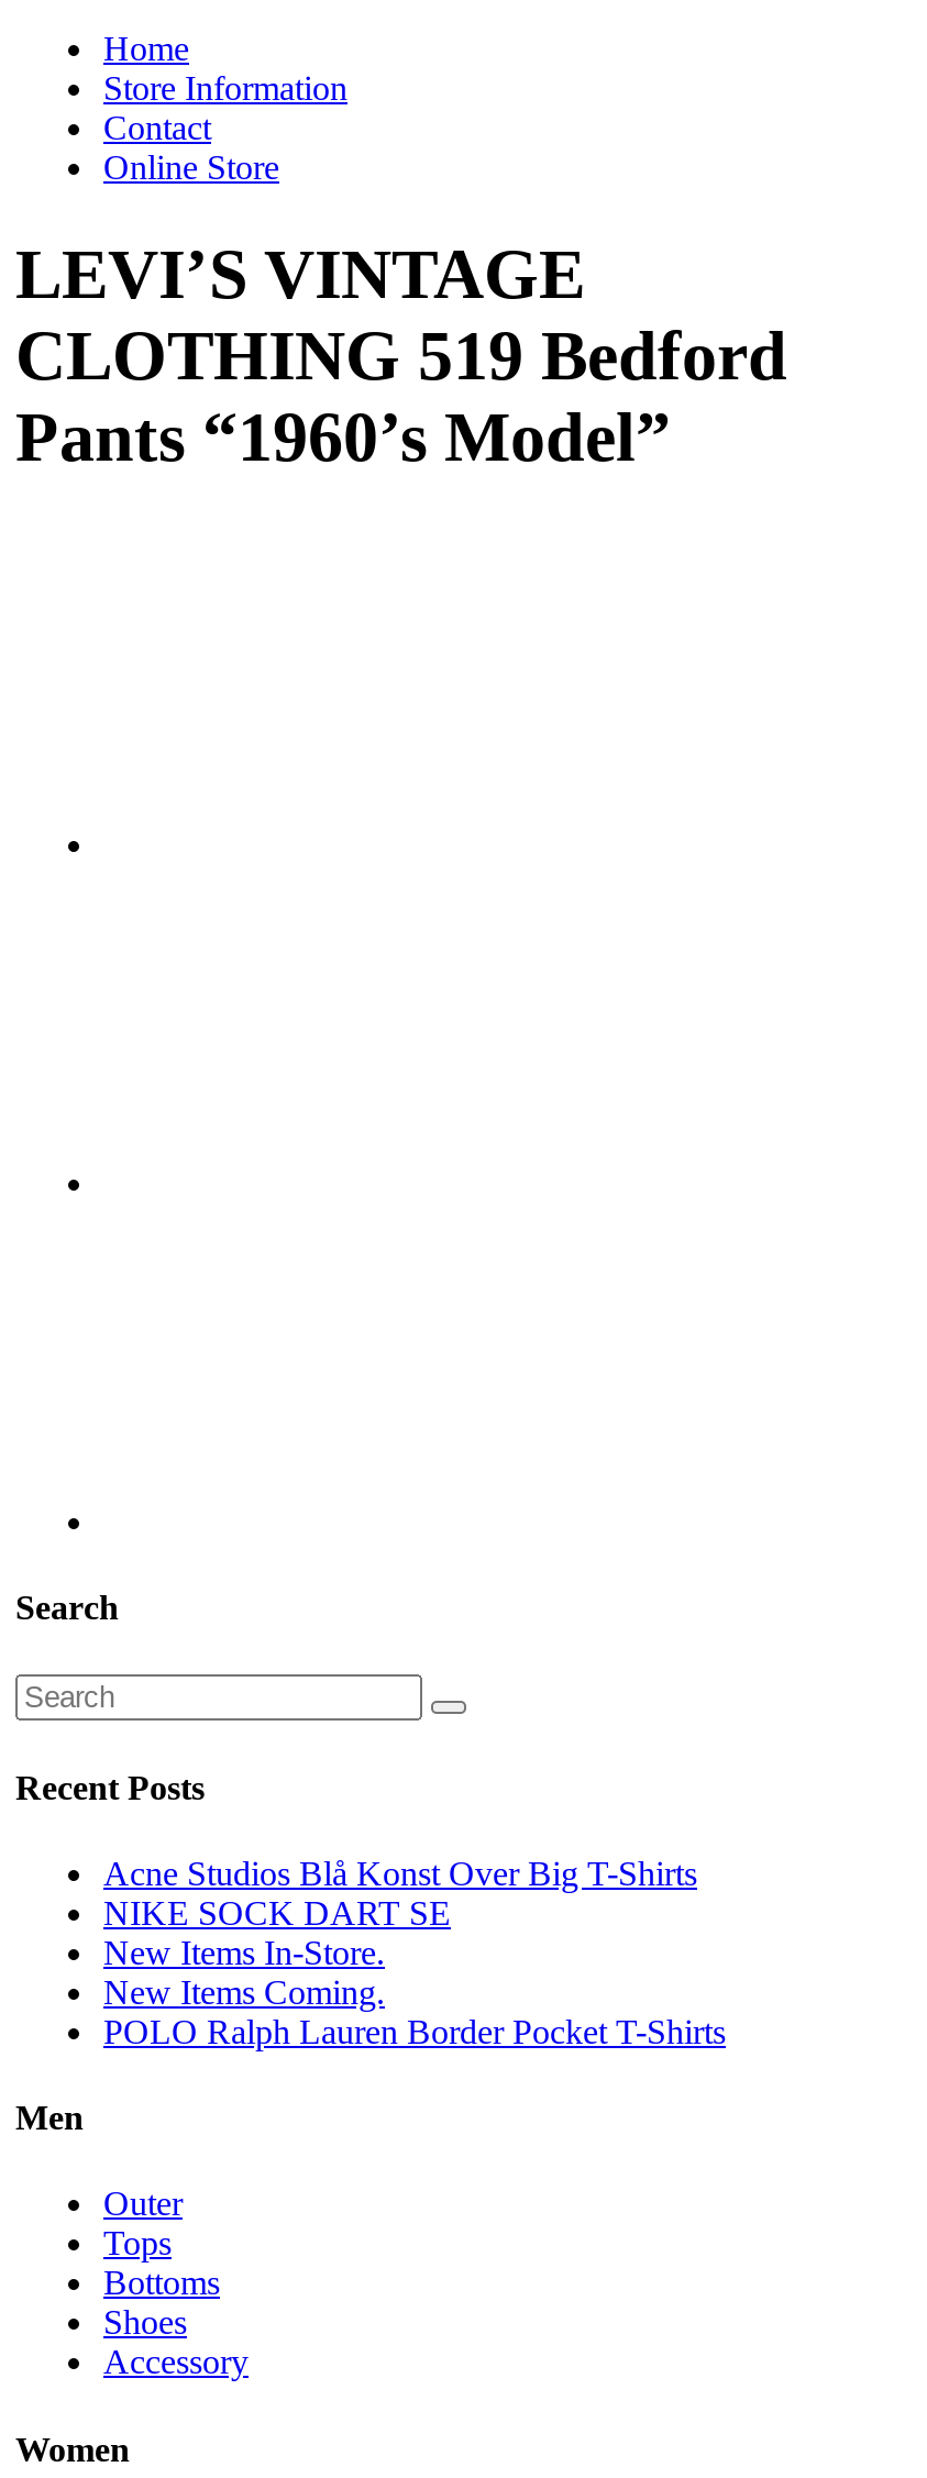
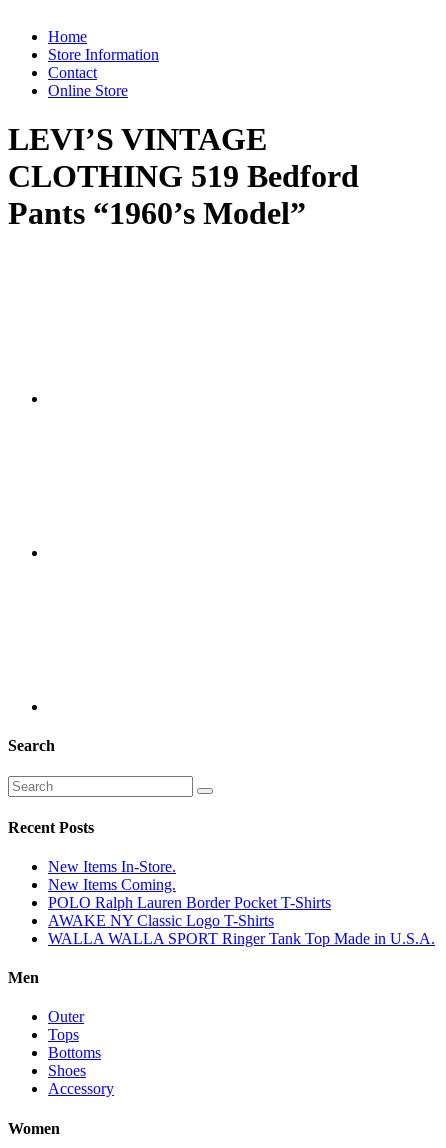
- Acne Studios Blå Konst Over Big T-Shirts
- NIKE SOCK DART SE

moved up: New Items In-Store. | New Items Coming. | POLO Ralph Lauren Border Pocket T-Shirts

+ AWAKE NY Classic Logo T-Shirts
+ WALLA WALLA SPORT Ringer Tank Top Made in U.S.A.
